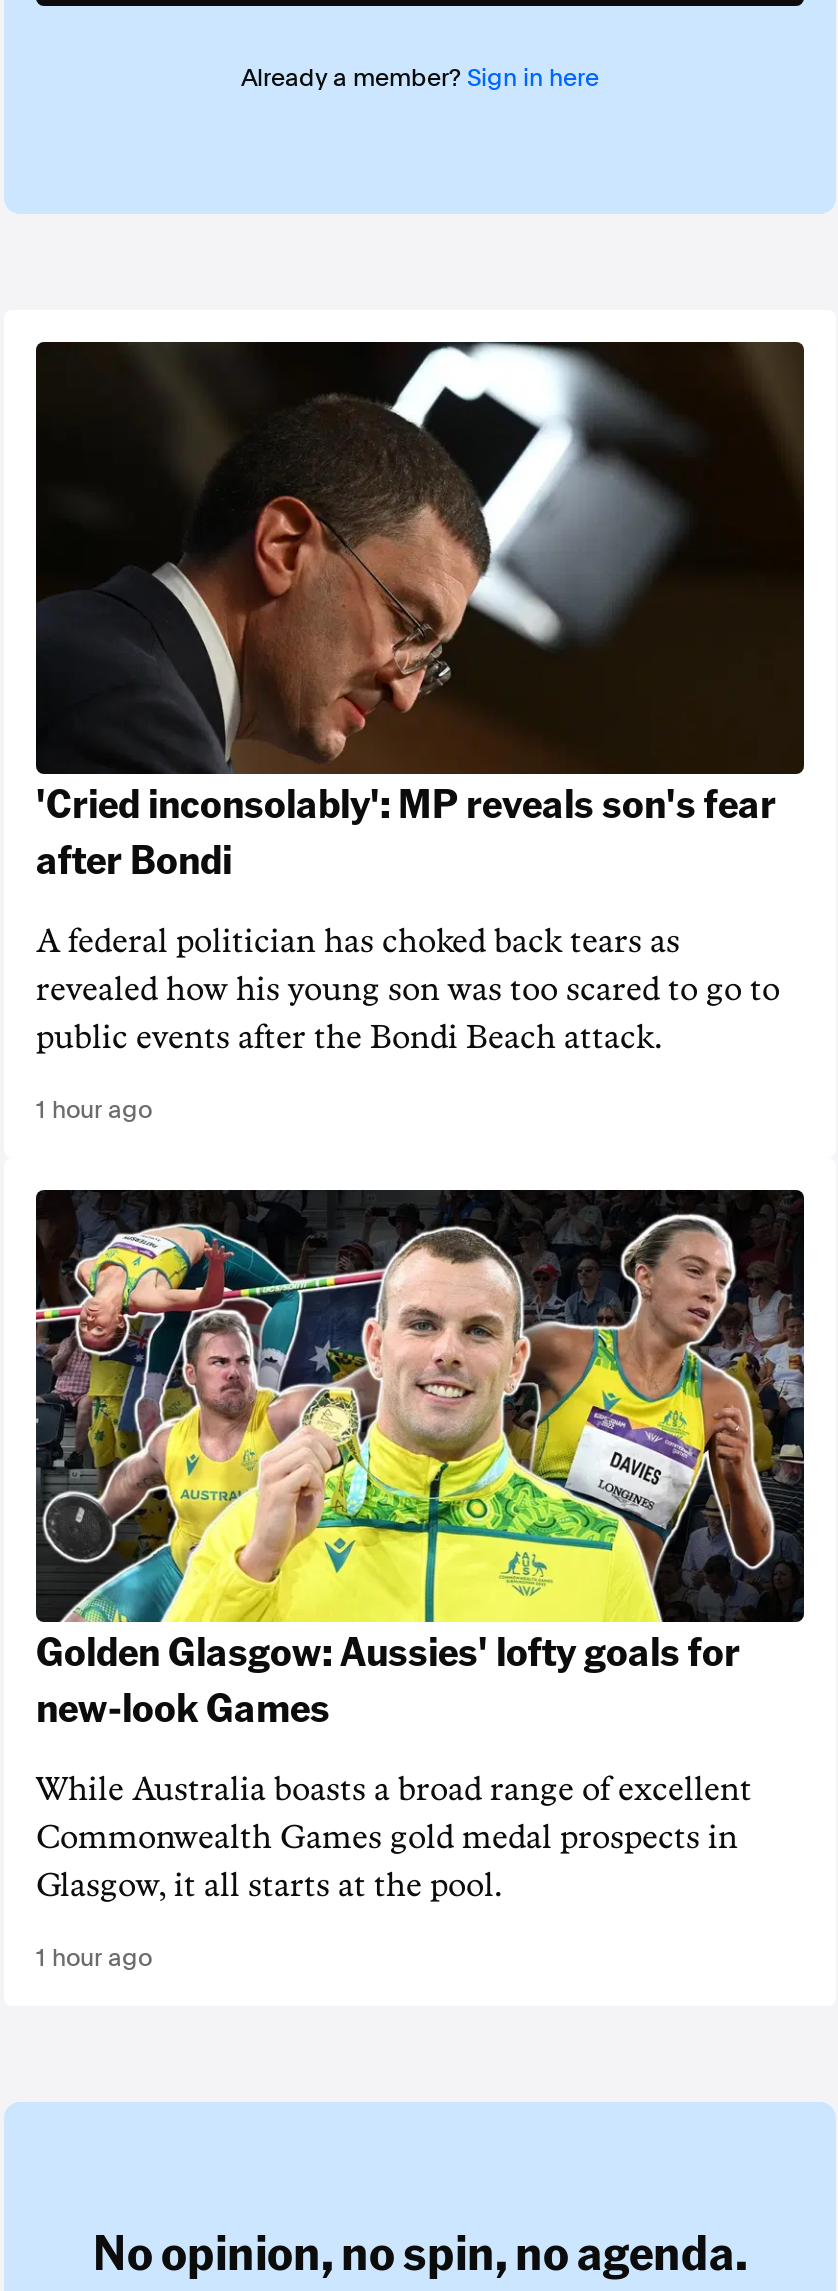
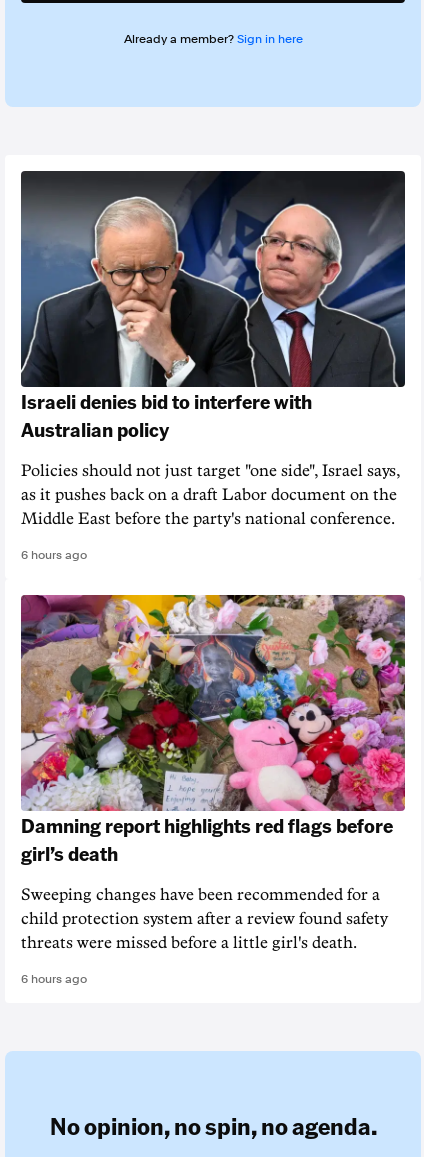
- [image]
- 'Cried inconsolably': MP reveals son's fear
- after Bondi
+ [image]
+ Israeli denies bid to interfere with
+ Australian policy

- A federal politician has choked back tears as
+ Policies should not just target "one side", Israel says,

- revealed how his young son was too scared to go to
+ as it pushes back on a draft Labor document on the

- public events after the Bondi Beach attack.
+ Middle East before the party's national conference.

- 1 hour ago
+ 6 hours ago

- [image]
- Golden Glasgow: Aussies' lofty goals for
- new-look Games
+ [image]
+ Damning report highlights red flags before
+ girl’s death

- While Australia boasts a broad range of excellent
+ Sweeping changes have been recommended for a

- Commonwealth Games gold medal prospects in
+ child protection system after a review found safety

- Glasgow, it all starts at the pool.
+ threats were missed before a little girl's death.

- 1 hour ago
+ 6 hours ago
